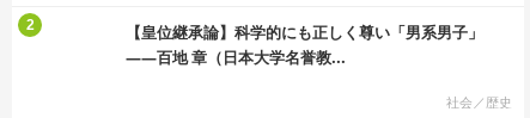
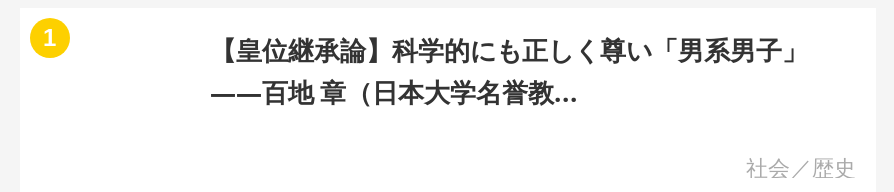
- 2
+ 1
